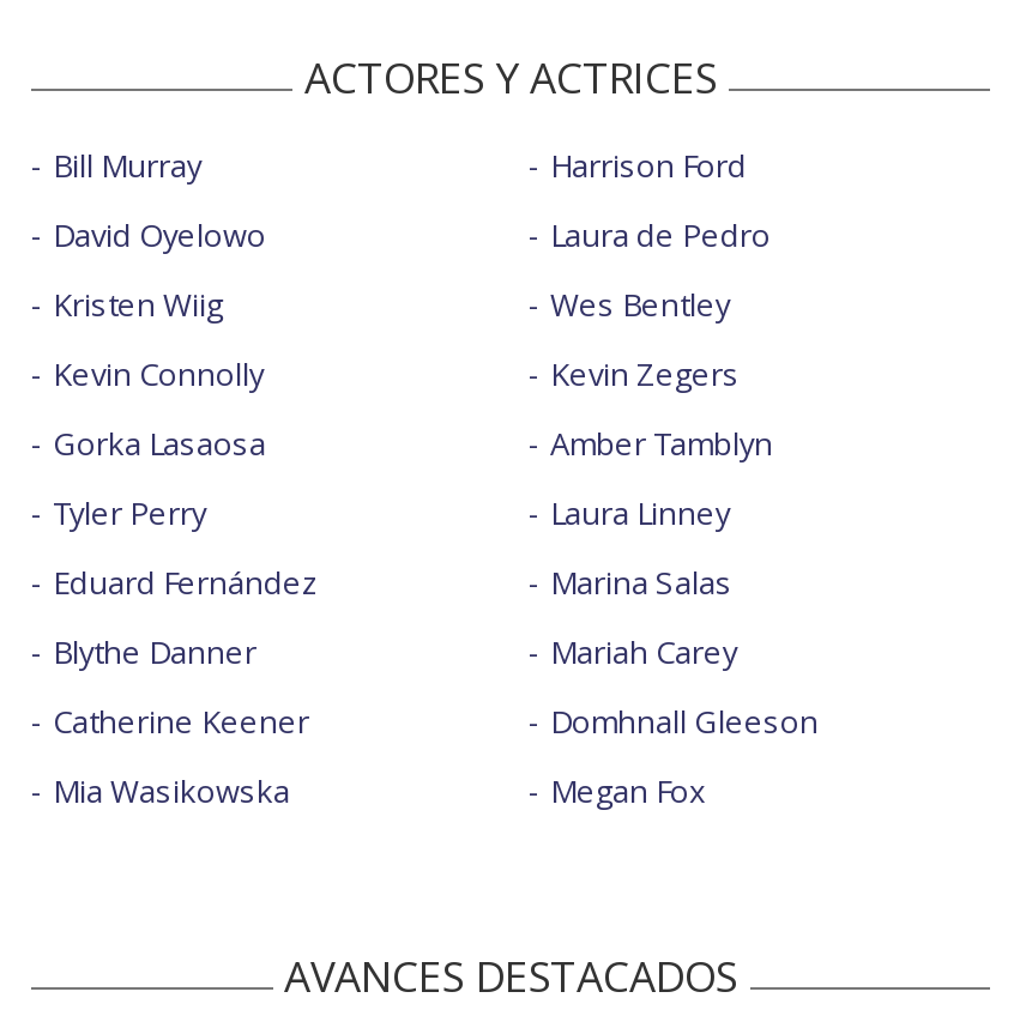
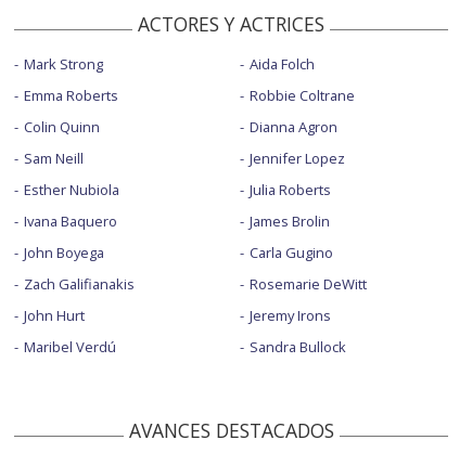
- Bill Murray
+ Mark Strong

- Harrison Ford
+ Aida Folch

- David Oyelowo
+ Emma Roberts

- Laura de Pedro
+ Robbie Coltrane

- Kristen Wiig
+ Colin Quinn

- Wes Bentley
+ Dianna Agron

- Kevin Connolly
+ Sam Neill

- Kevin Zegers
+ Jennifer Lopez

- Gorka Lasaosa
+ Esther Nubiola

- Amber Tamblyn
+ Julia Roberts

- Tyler Perry
+ Ivana Baquero

- Laura Linney
+ James Brolin

- Eduard Fernández
+ John Boyega

- Marina Salas
+ Carla Gugino

- Blythe Danner
+ Zach Galifianakis

- Mariah Carey
+ Rosemarie DeWitt

- Catherine Keener
+ John Hurt

- Domhnall Gleeson
+ Jeremy Irons

- Mia Wasikowska
+ Maribel Verdú

- Megan Fox
+ Sandra Bullock
